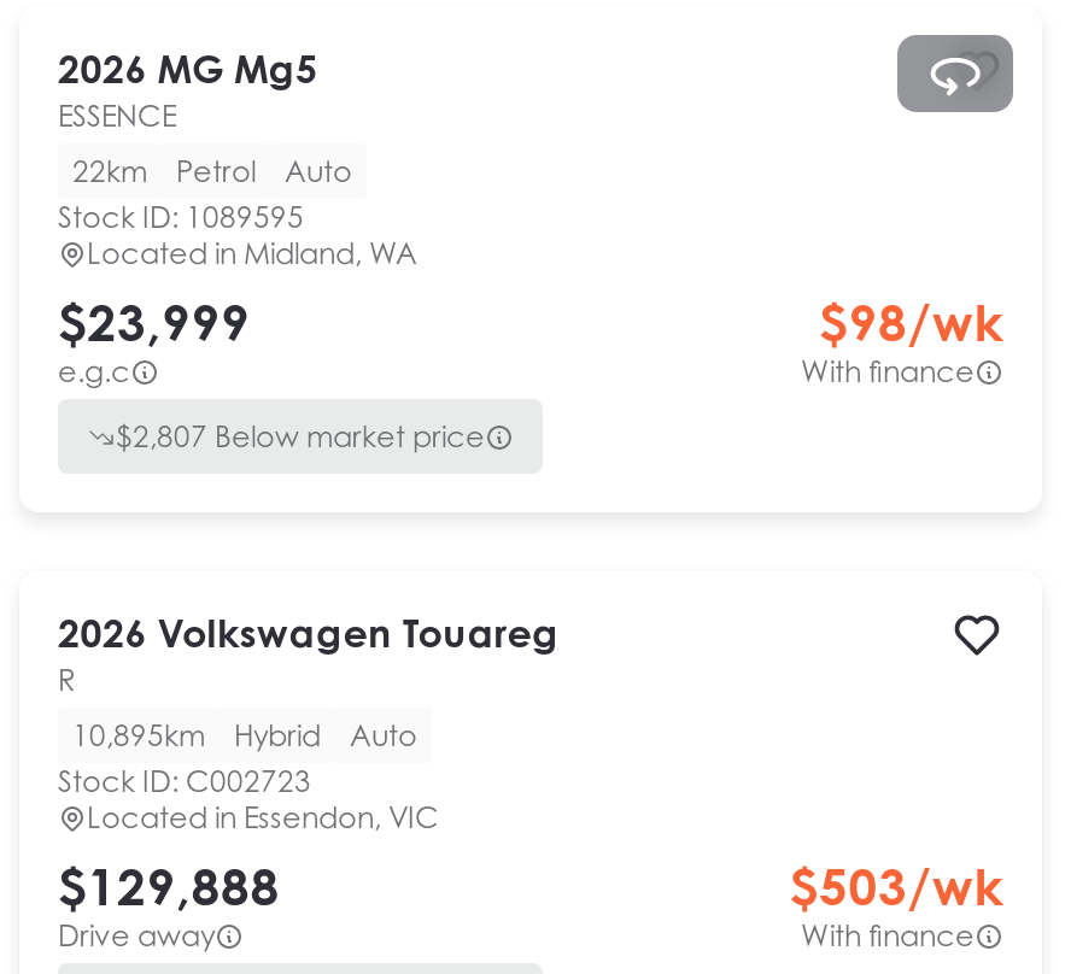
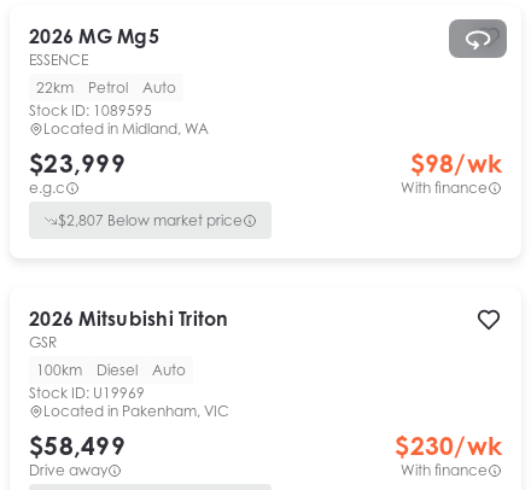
- 2026 Volkswagen Touareg
- R
+ 2026 Mitsubishi Triton
+ GSR

- 10,895km
- Hybrid
+ 100km
+ Diesel

- Stock ID: C002723
+ Stock ID: U19969

- Located in Essendon, VIC
+ Located in Pakenham, VIC

- $129,888
+ $58,499

- $503/wk
+ $230/wk
